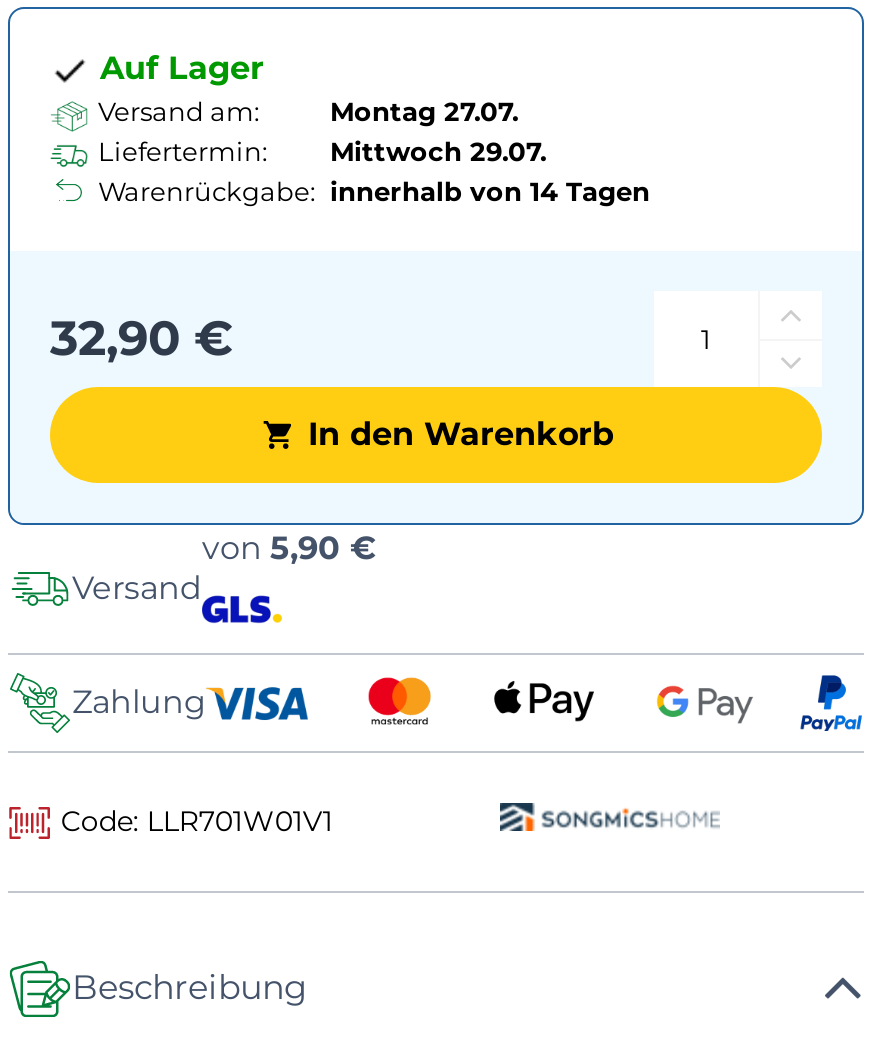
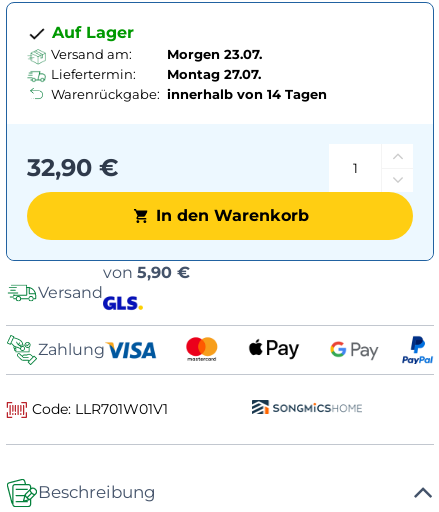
- Montag 27.07.
+ Morgen 23.07.

- Liefertermin: Mittwoch 29.07.
+ Liefertermin: Montag 27.07.
